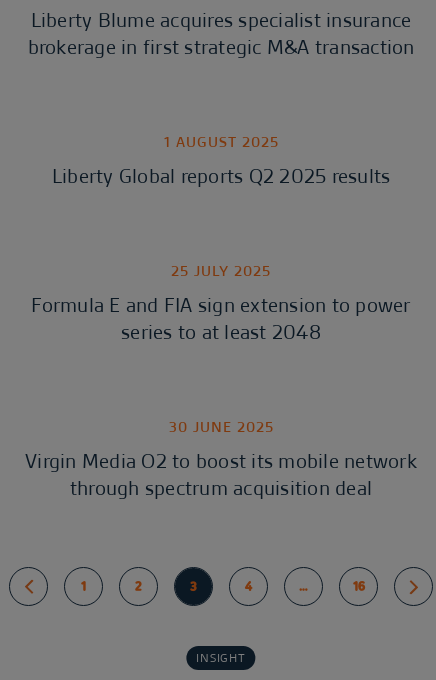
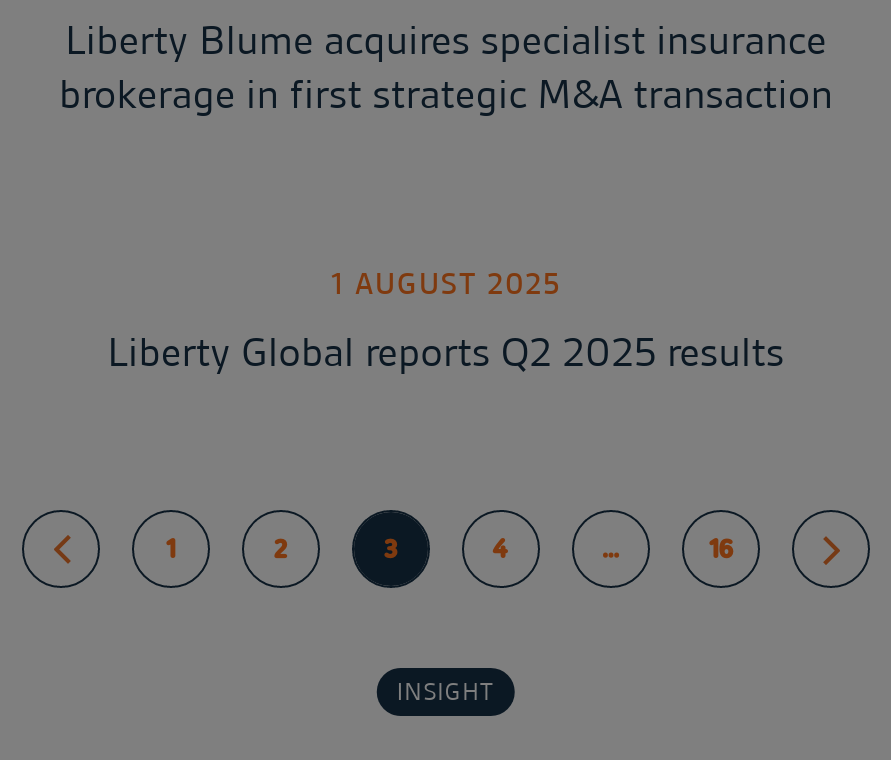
- 25 JULY 2025
- Formula E and FIA sign extension to power
- series to at least 2048

- 30 JUNE 2025
- Virgin Media O2 to boost its mobile network
- through spectrum acquisition deal
